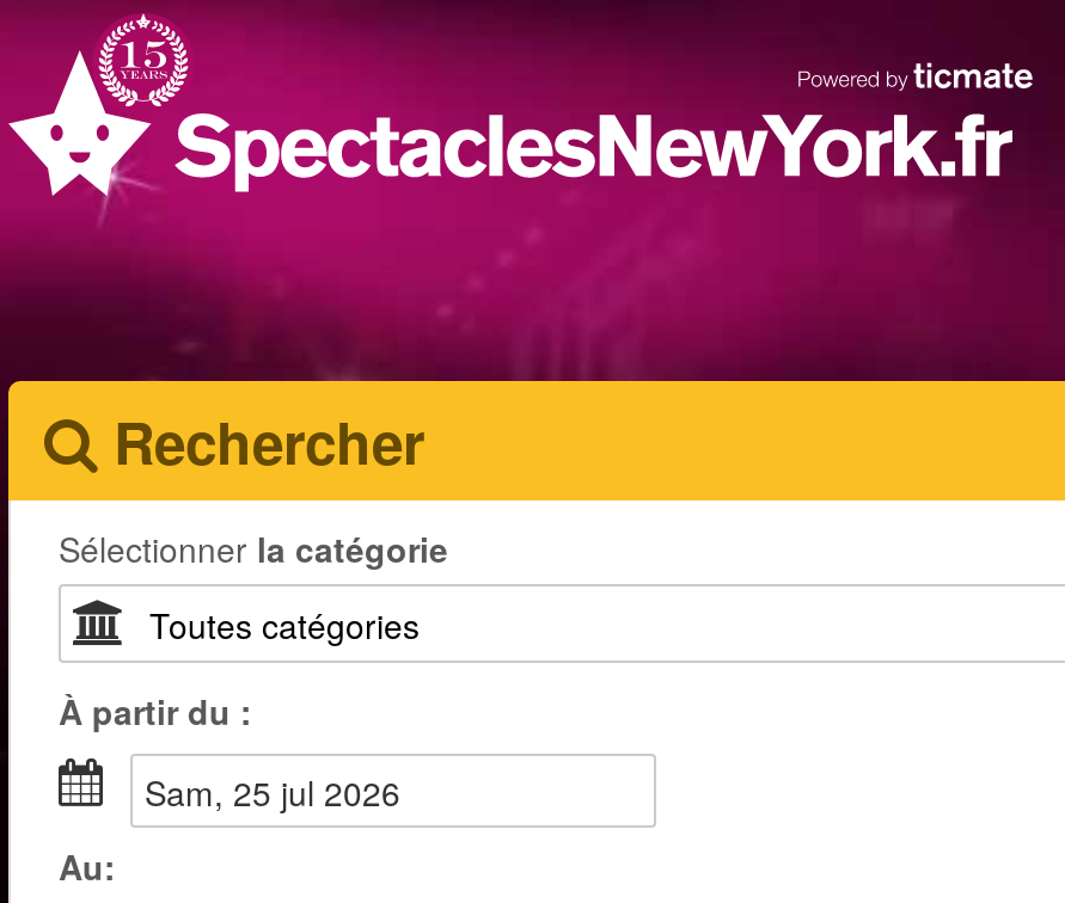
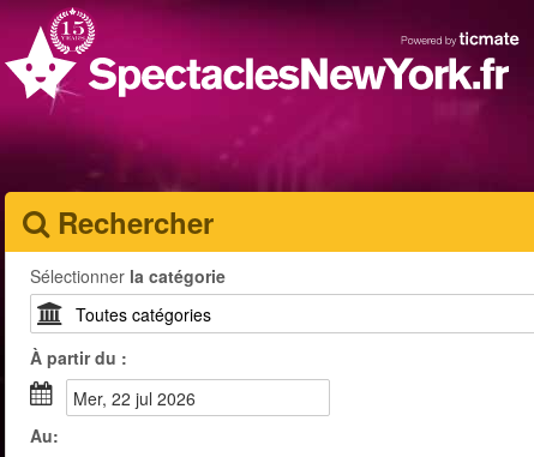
- sam, 25 jul 2026
+ mer, 22 jul 2026
